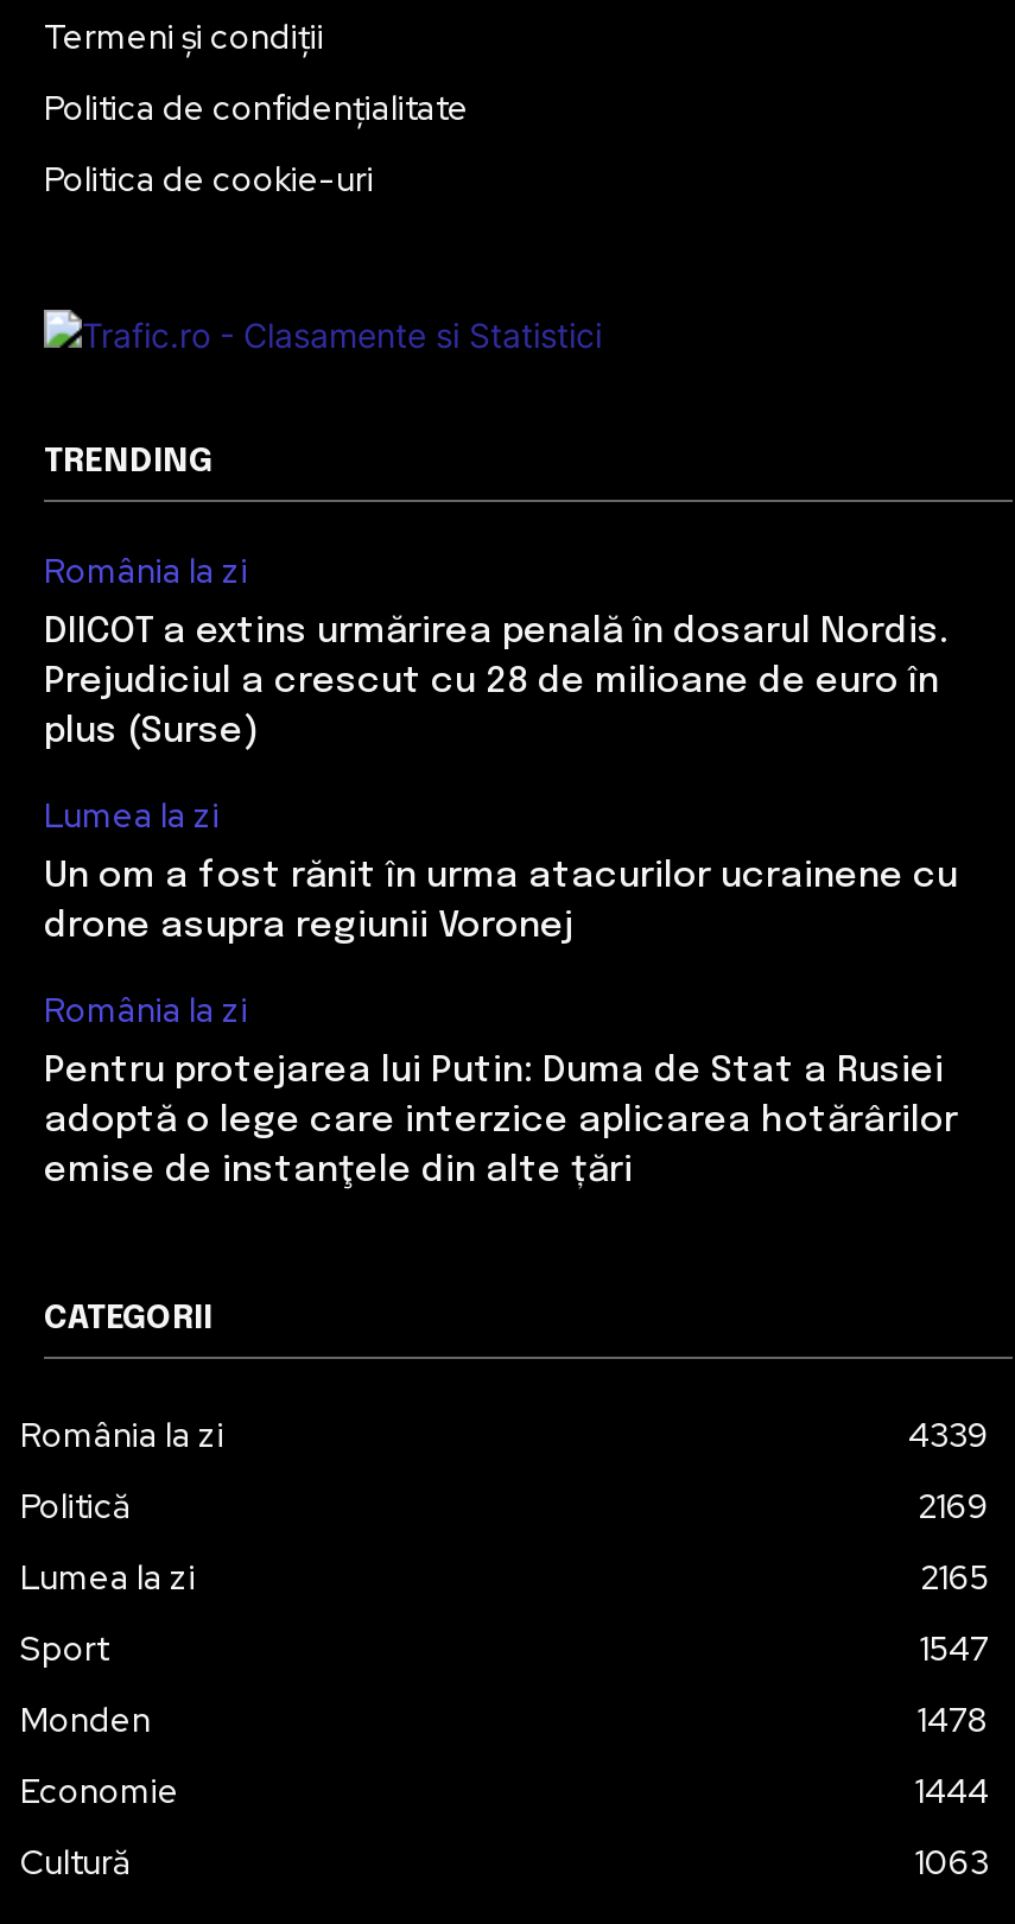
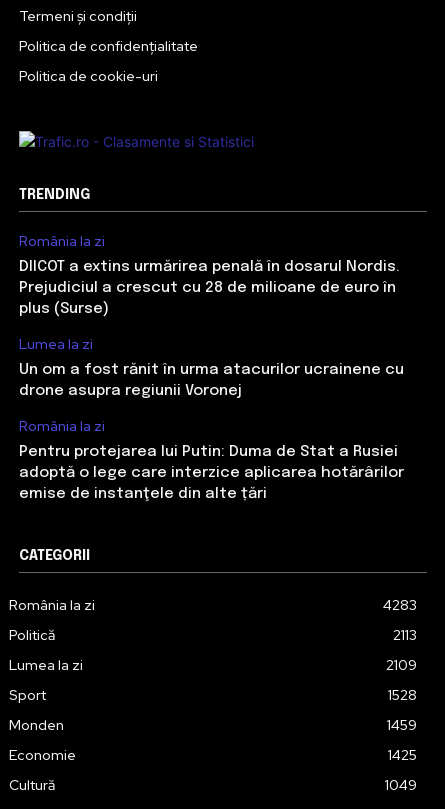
- 4339
+ 4283

- 2169
+ 2113

- 2165
+ 2109

- 1547
+ 1528

- 1478
+ 1459

- 1444
+ 1425

- 1063
+ 1049
